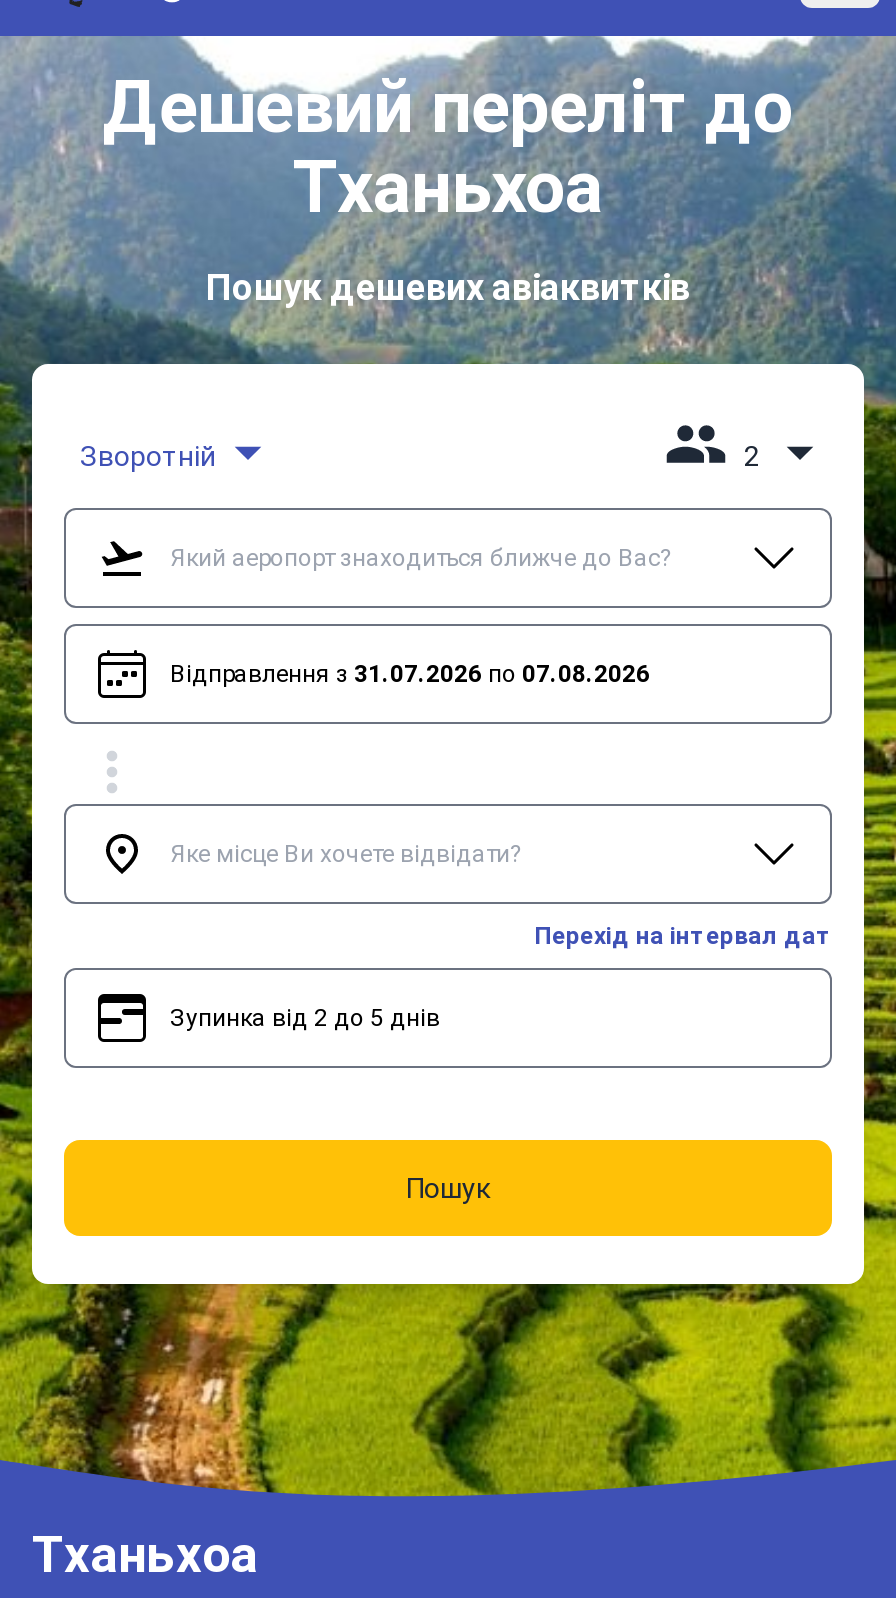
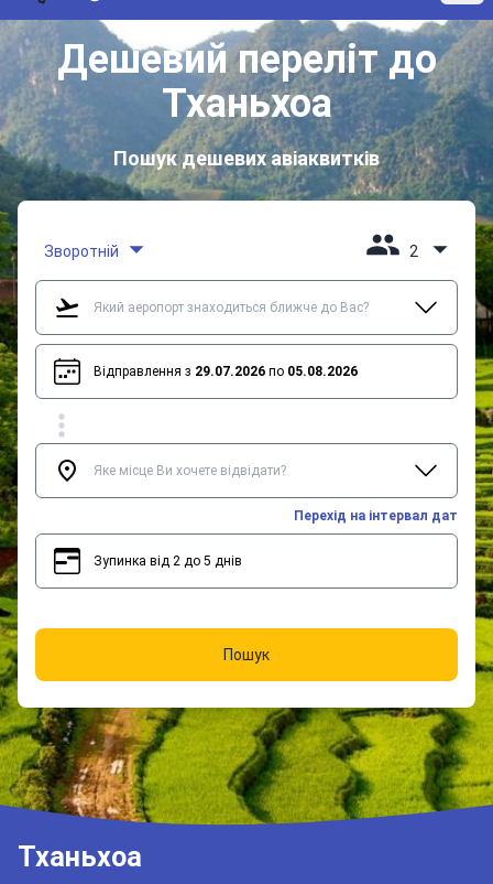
- Відправлення з 31.07.2026 по 07.08.2026
+ Відправлення з 29.07.2026 по 05.08.2026
